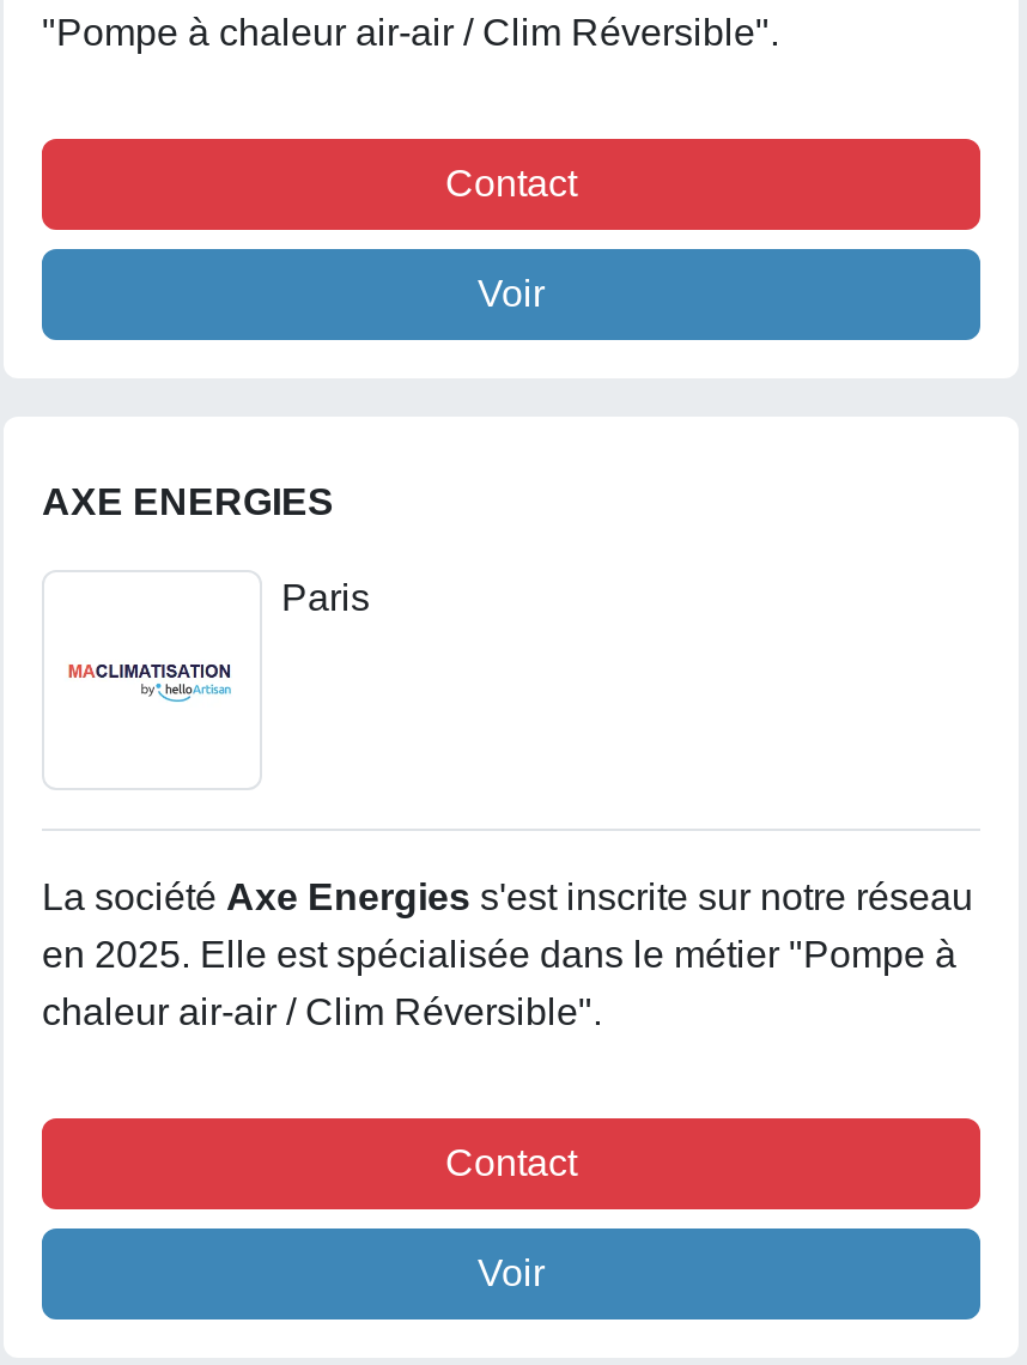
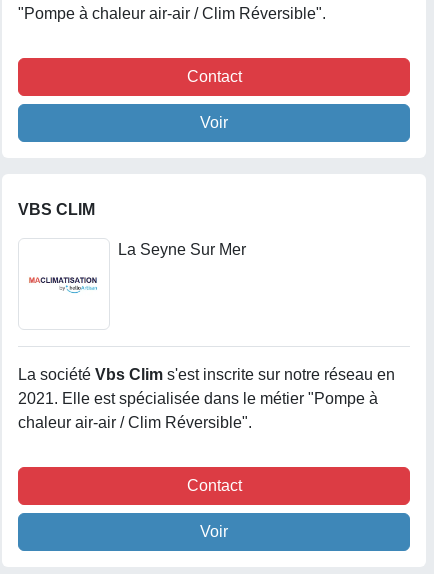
- AXE ENERGIES
+ VBS CLIM

- Paris
+ La Seyne Sur Mer

- La société Axe Energies s'est inscrite sur notre réseau
- en 2025. Elle est spécialisée dans le métier "Pompe à
+ La société Vbs Clim s'est inscrite sur notre réseau en
+ 2021. Elle est spécialisée dans le métier "Pompe à
